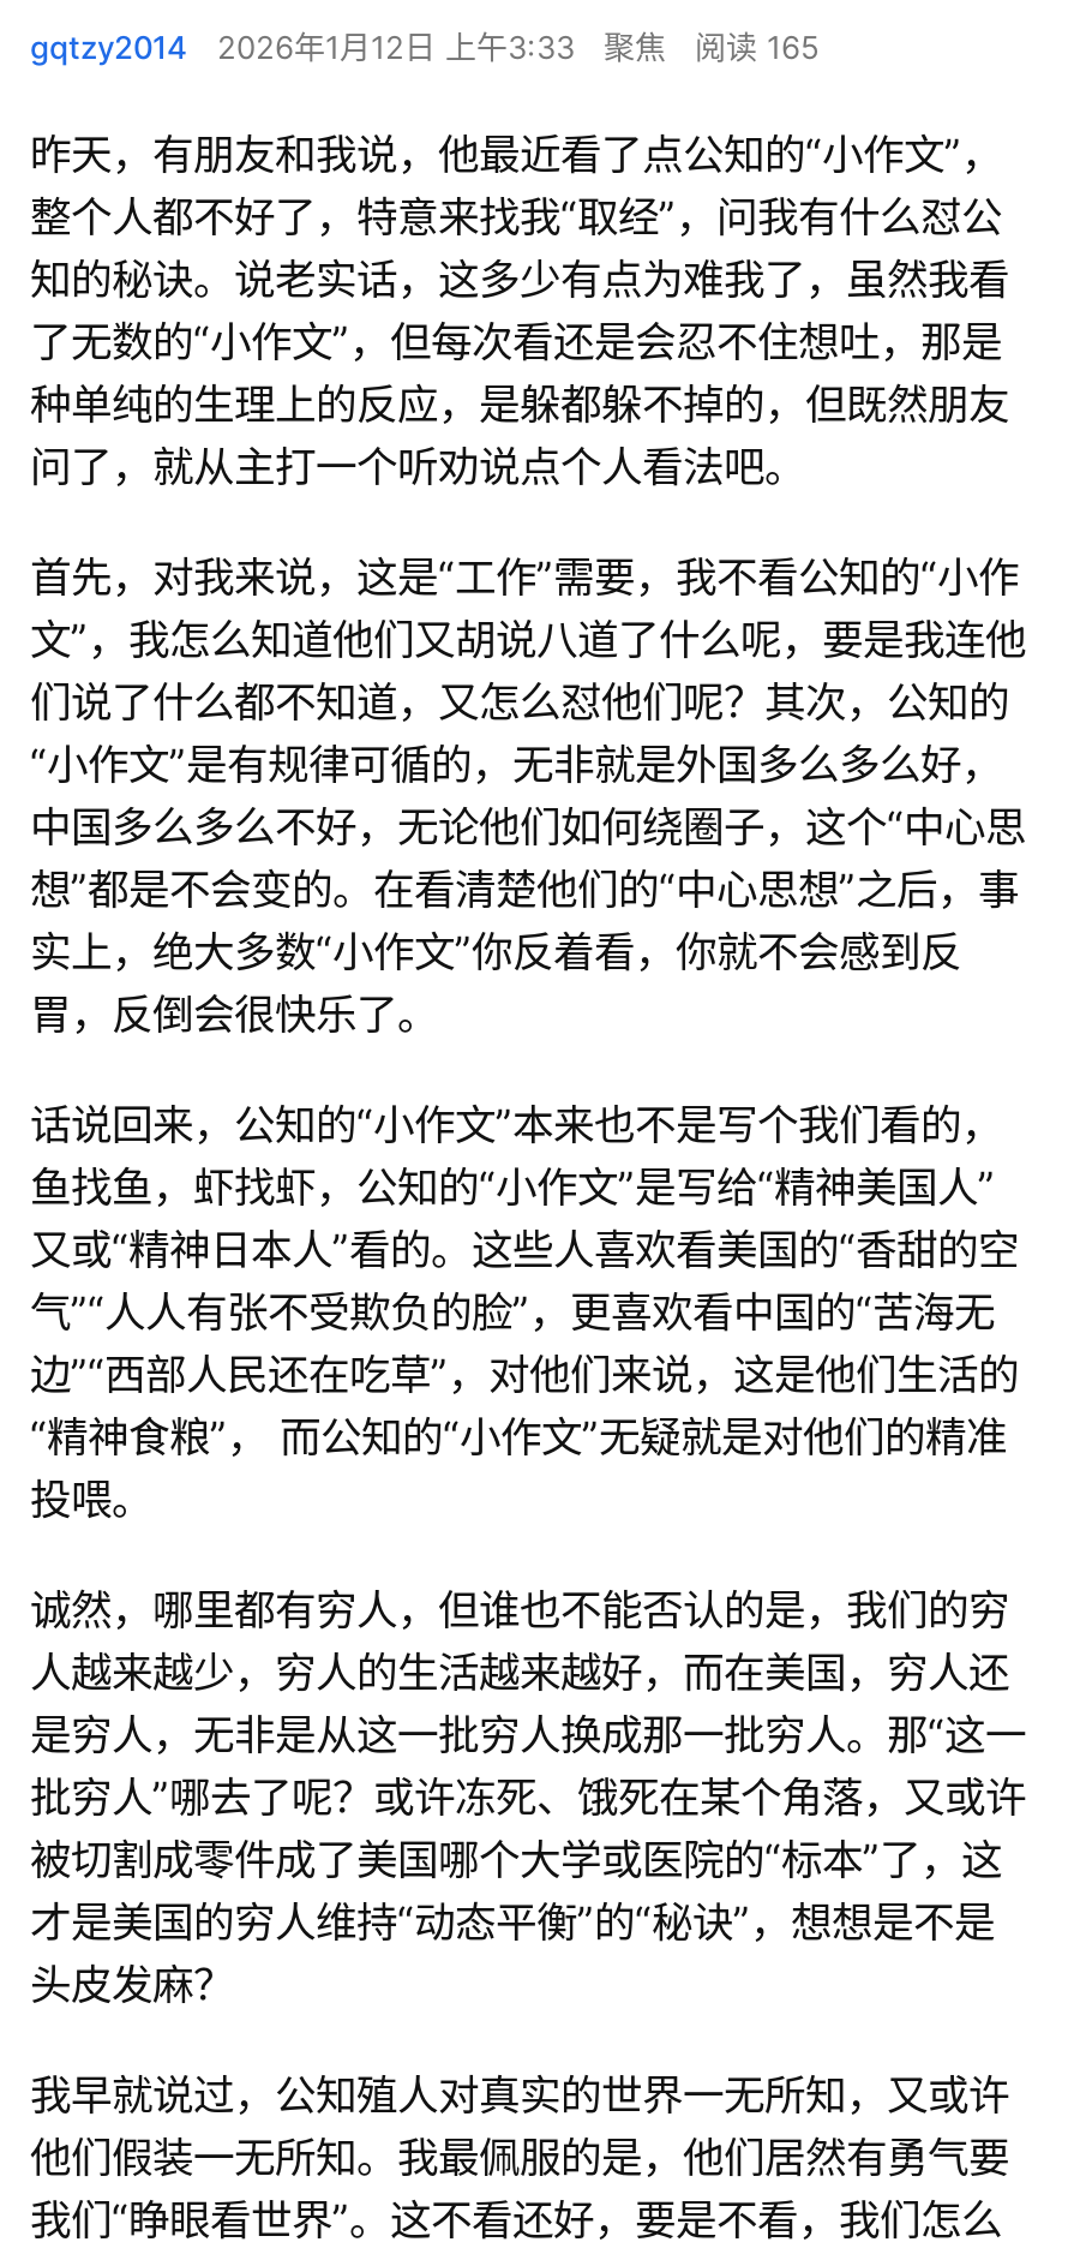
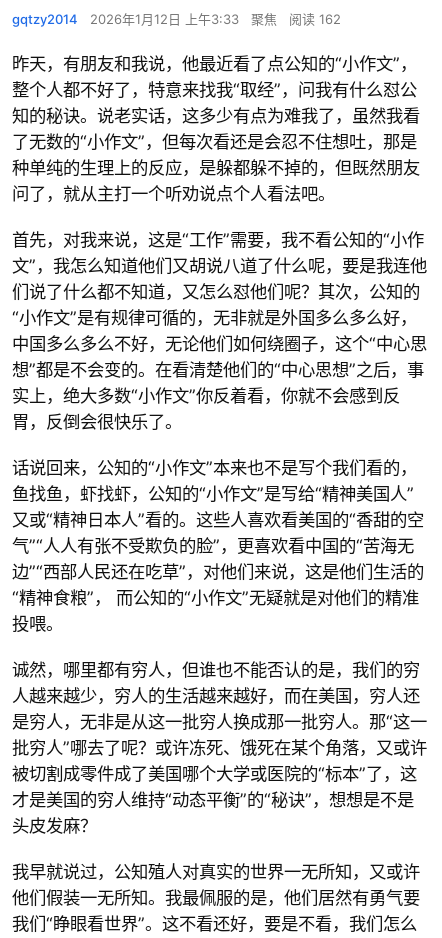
- gqtzy2014 2026年1月12日 上午3:33 聚焦 阅读 165
+ gqtzy2014 2026年1月12日 上午3:33 聚焦 阅读 162
